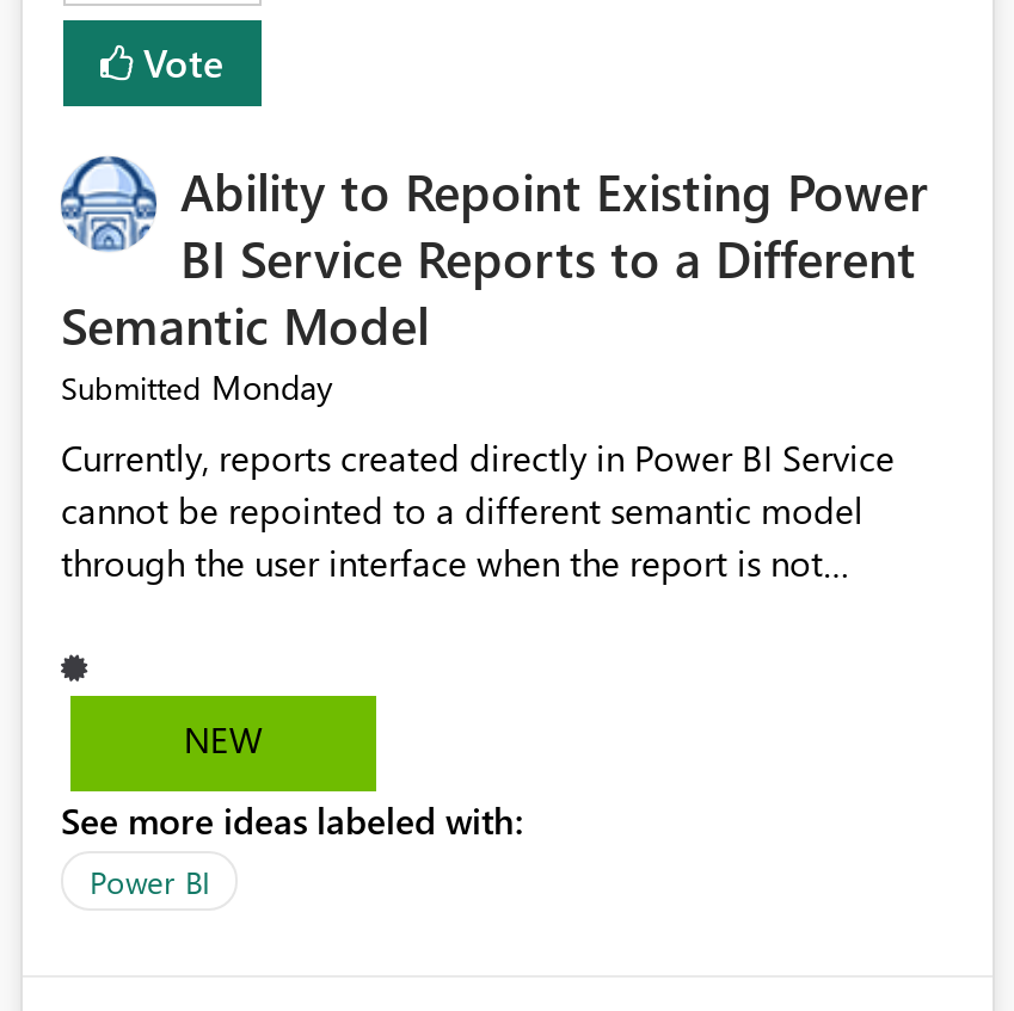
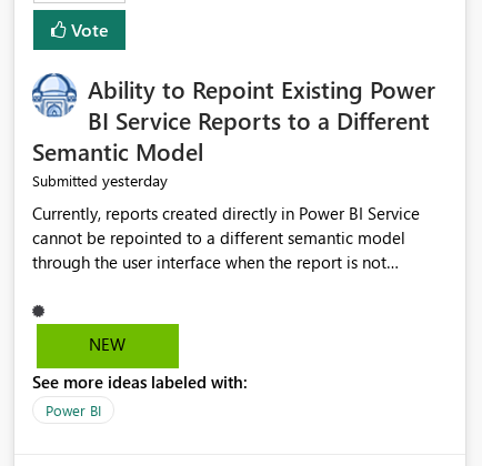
- Submitted Monday
+ Submitted yesterday
